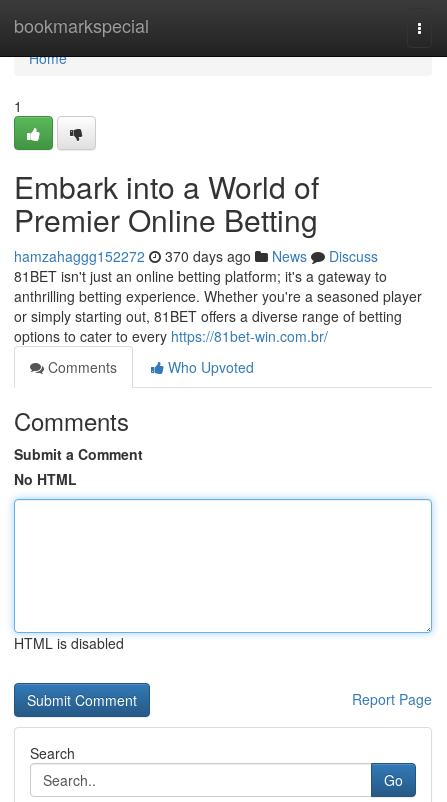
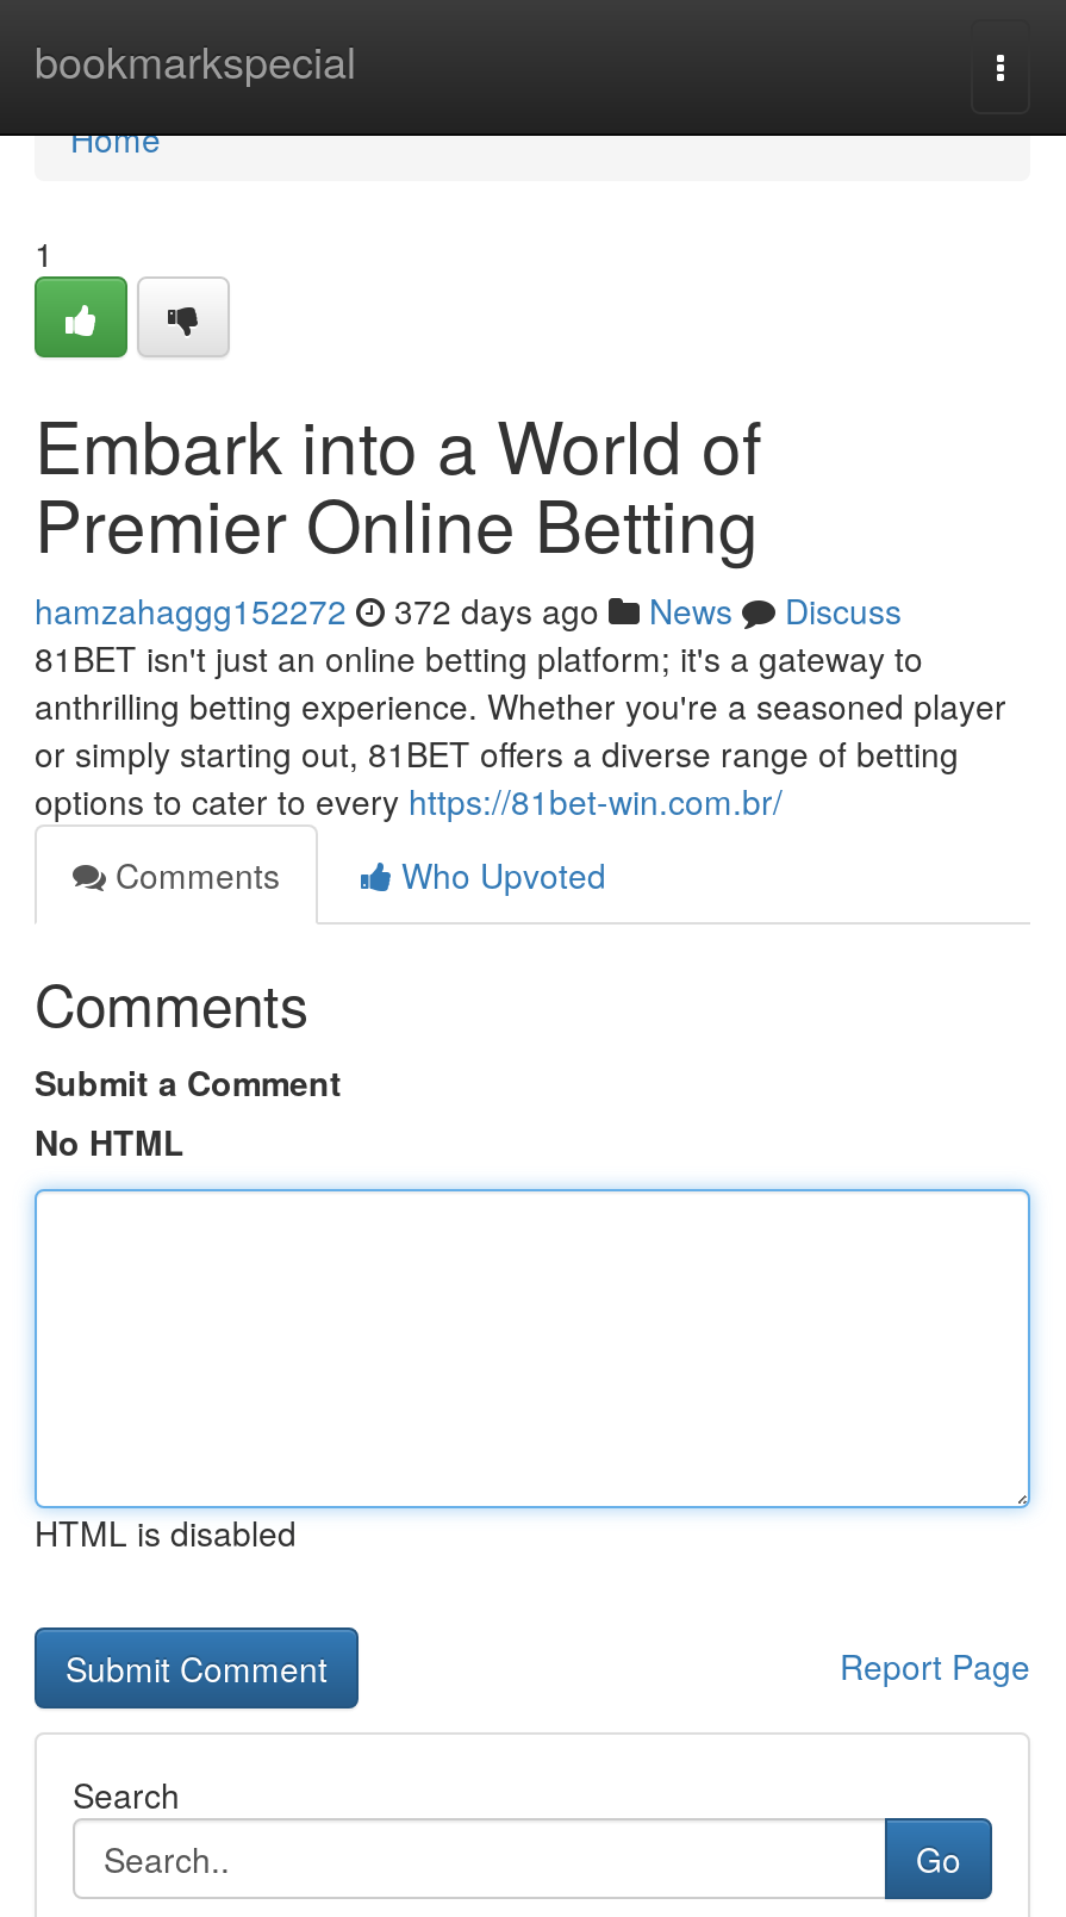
- hamzahaggg152272 370 days ago News Discuss
+ hamzahaggg152272 372 days ago News Discuss
